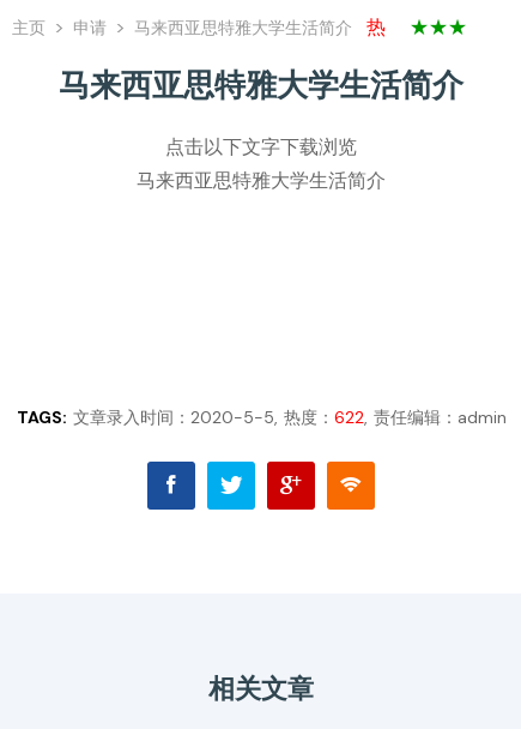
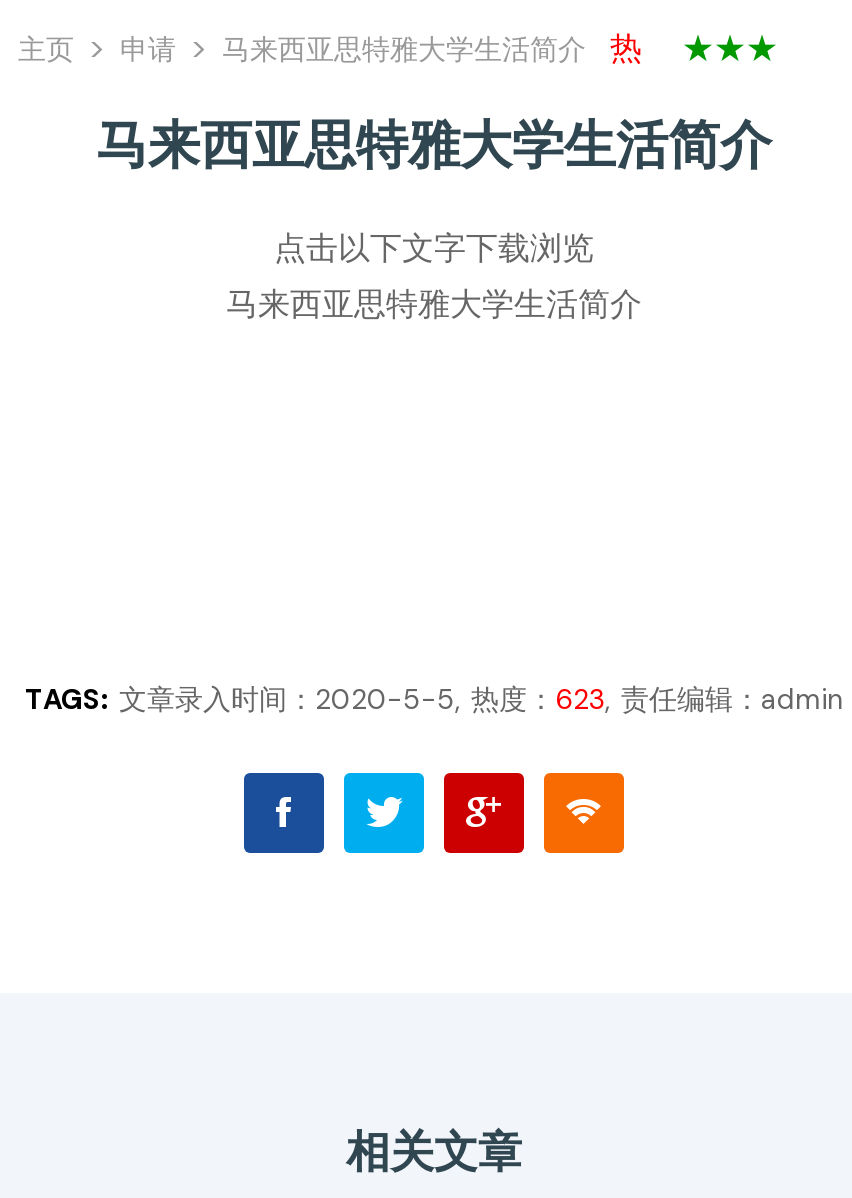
- TAGS: 文章录入时间：2020-5-5, 热度：622, 责任编辑：admin
+ TAGS: 文章录入时间：2020-5-5, 热度：623, 责任编辑：admin
